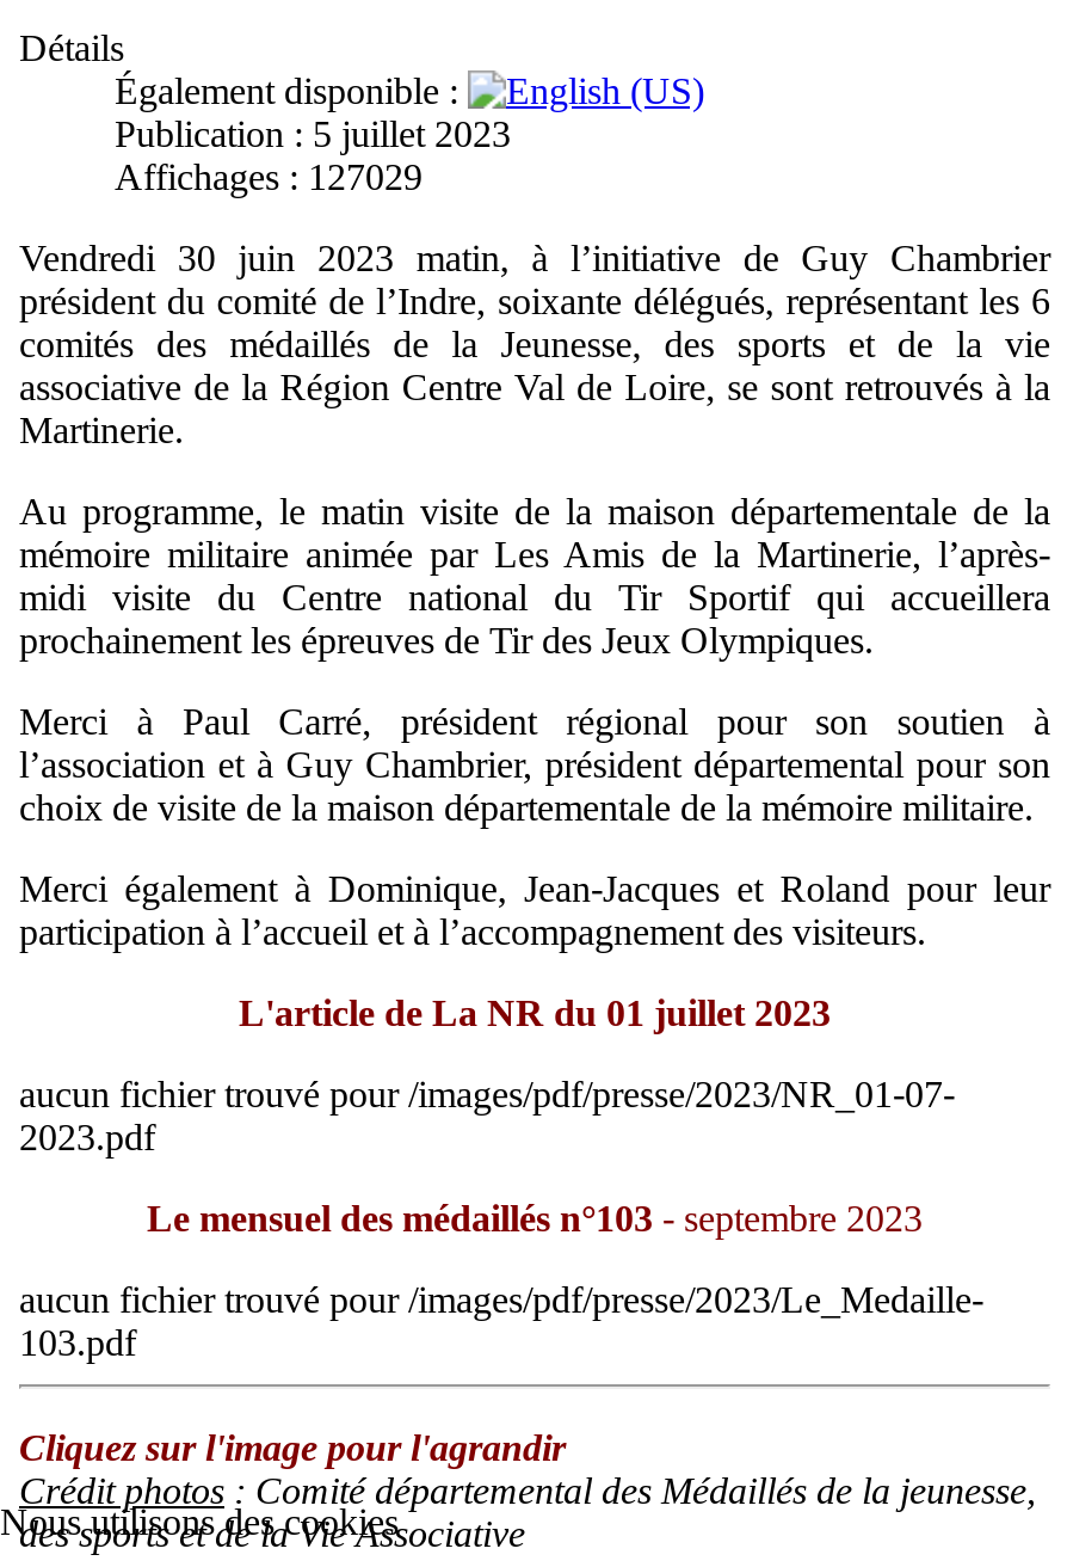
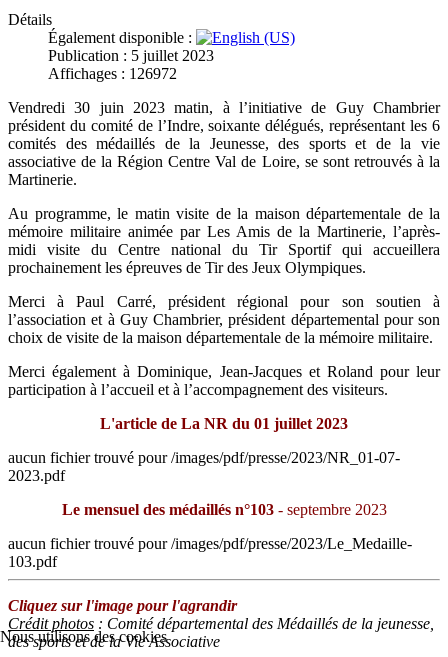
- Affichages : 127029
+ Affichages : 126972
